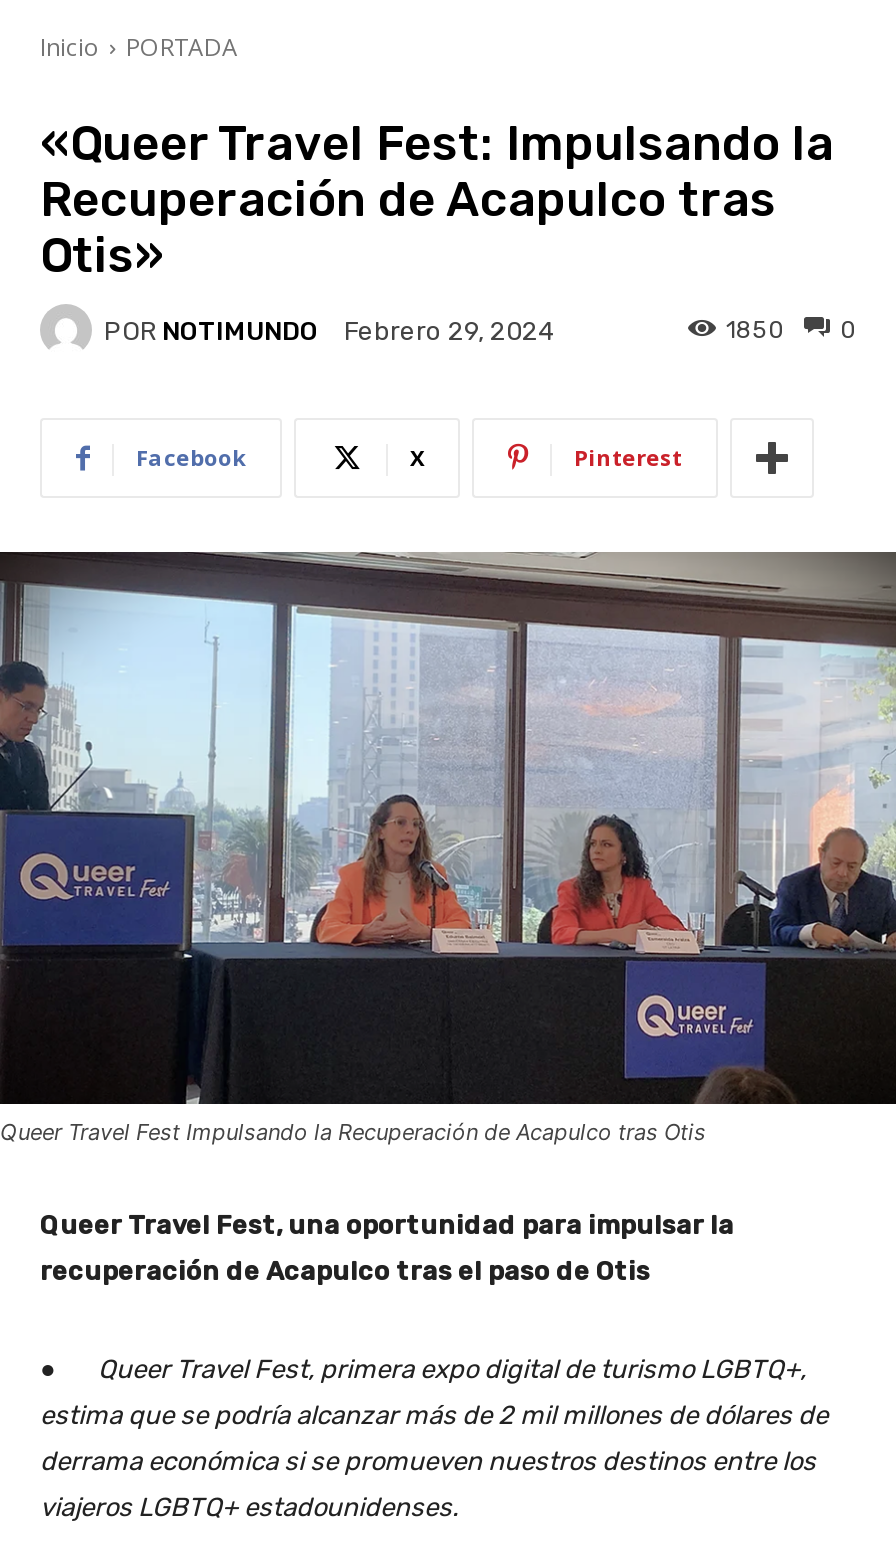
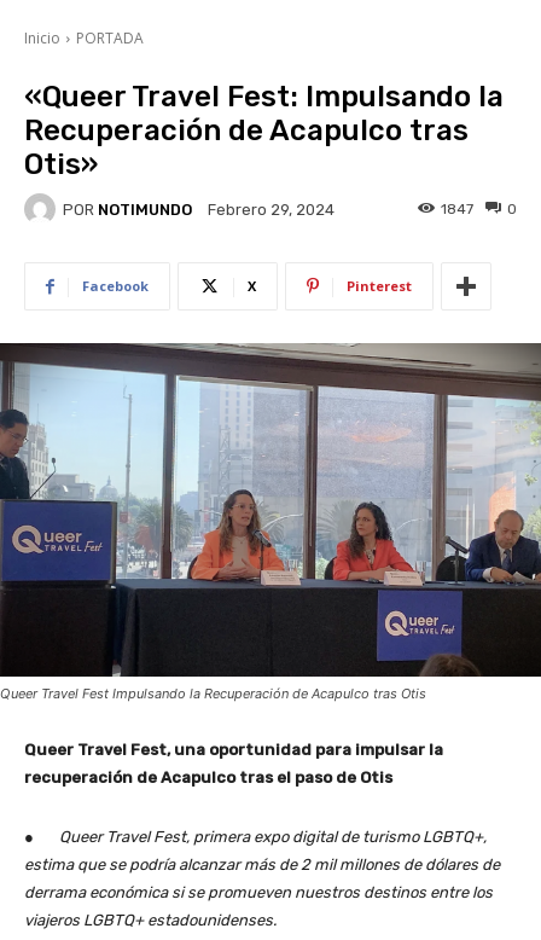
- 1850 0
+ 1847 0
